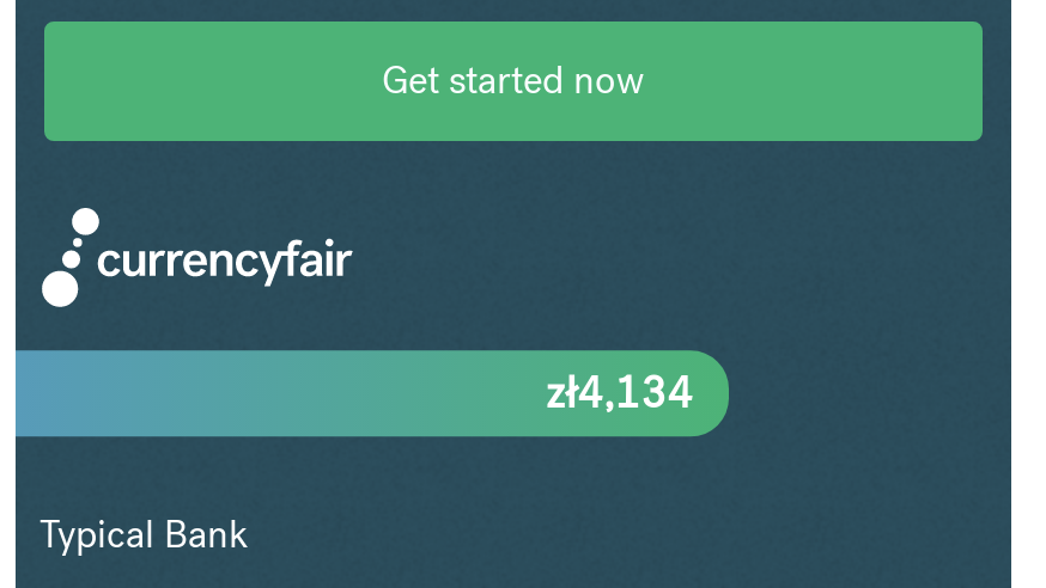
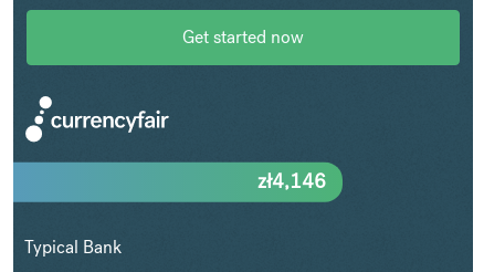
- zł4,134
+ zł4,146
